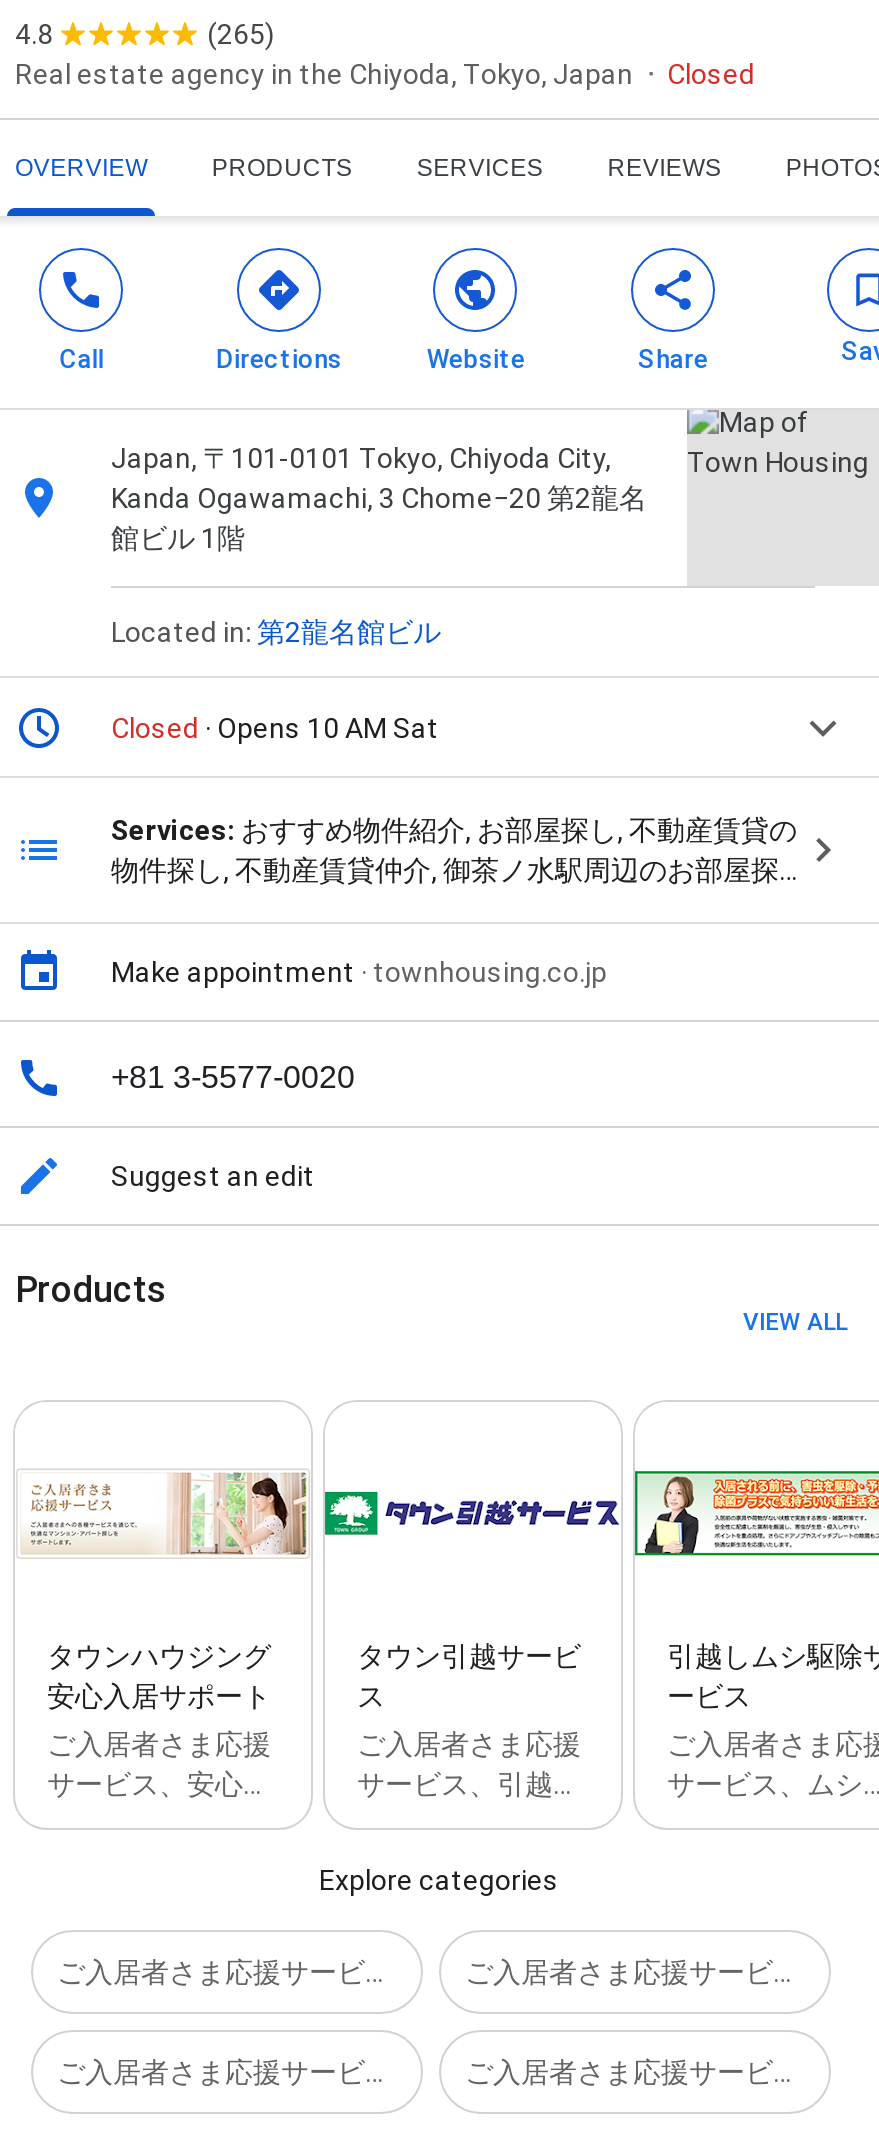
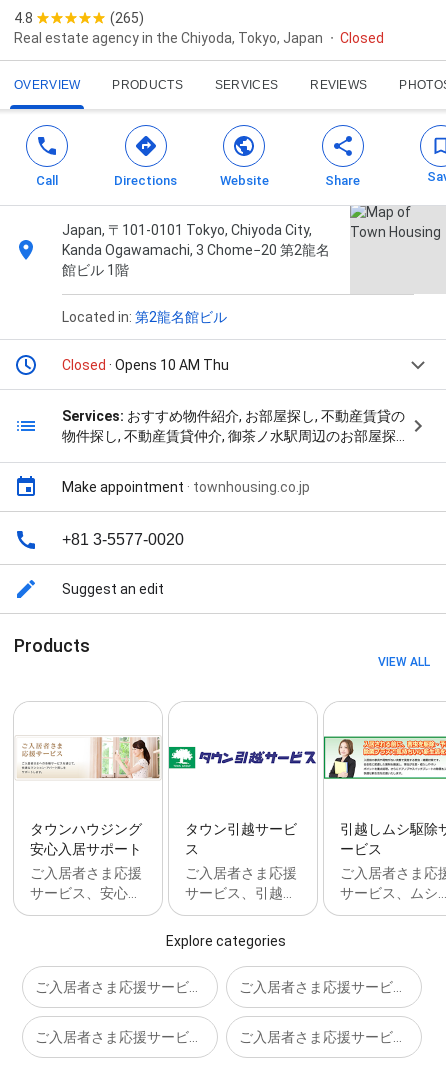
- Closed · Opens 10 AM Sat
+ Closed · Opens 10 AM Thu
